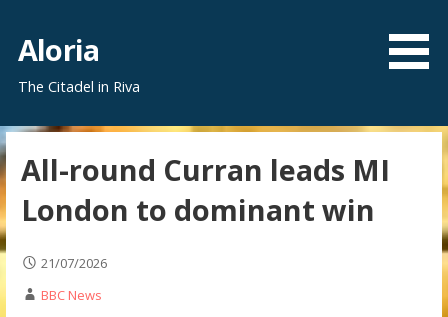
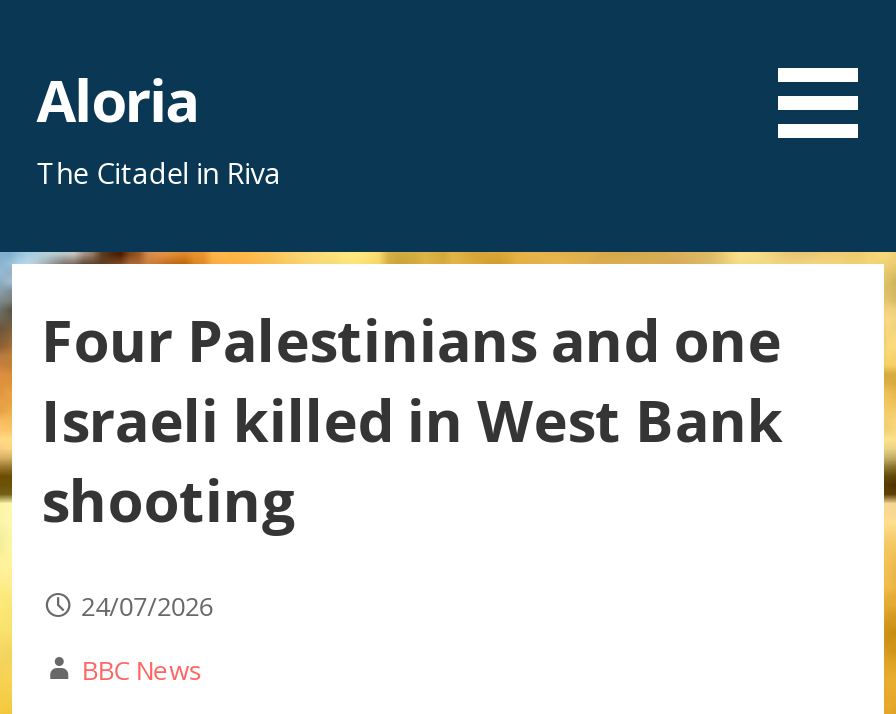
- All-round Curran leads MI
- London to dominant win
+ Four Palestinians and one
+ Israeli killed in West Bank
+ shooting

- 21/07/2026
+ 24/07/2026
